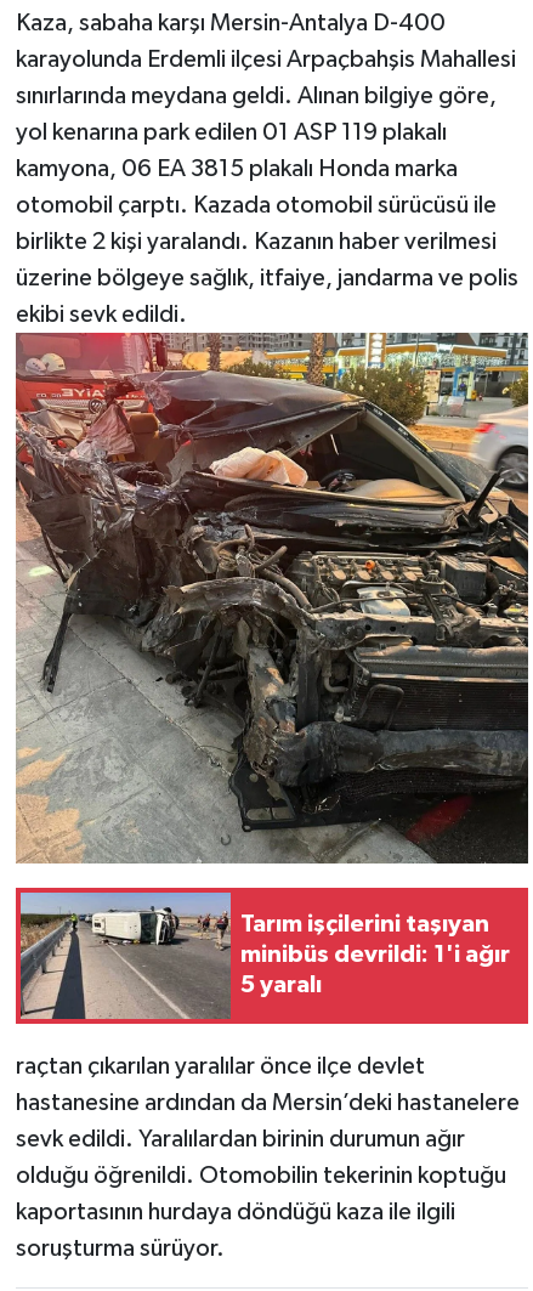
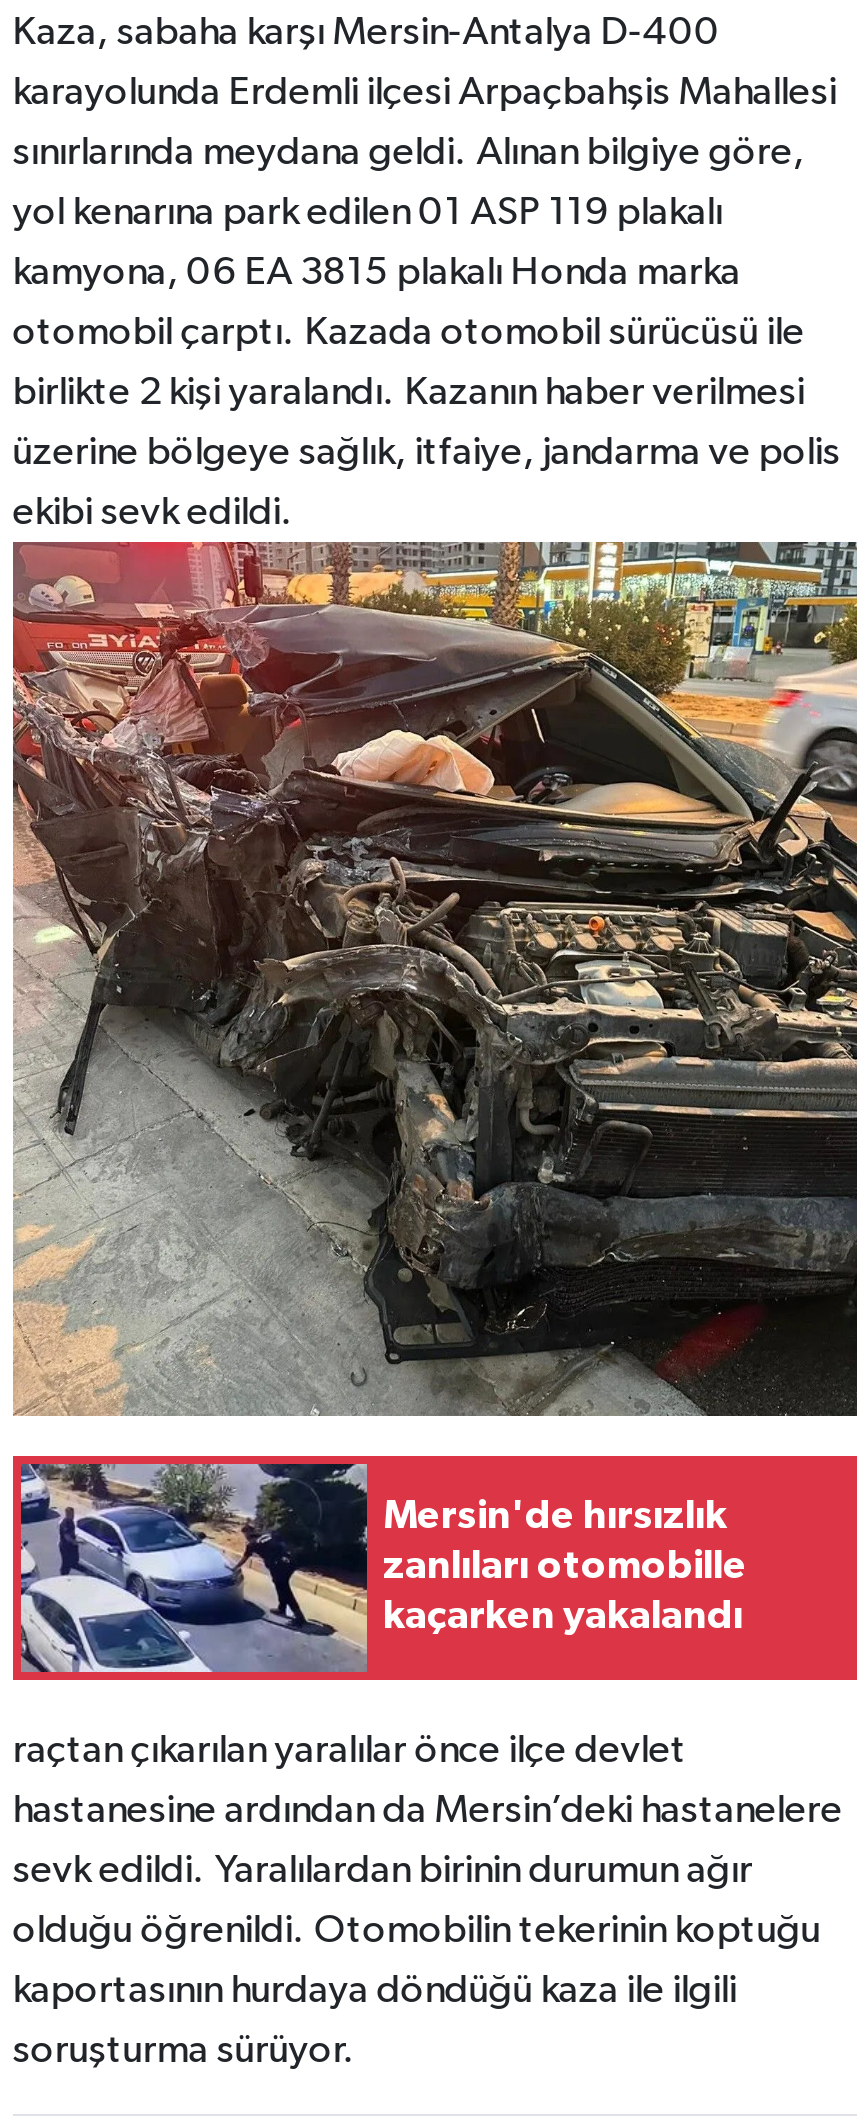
- [image]
- Tarım işçilerini taşıyan
- minibüs devrildi: 1'i ağır
- 5 yaralı
+ [image]
+ Mersin'de hırsızlık
+ zanlıları otomobille
+ kaçarken yakalandı
